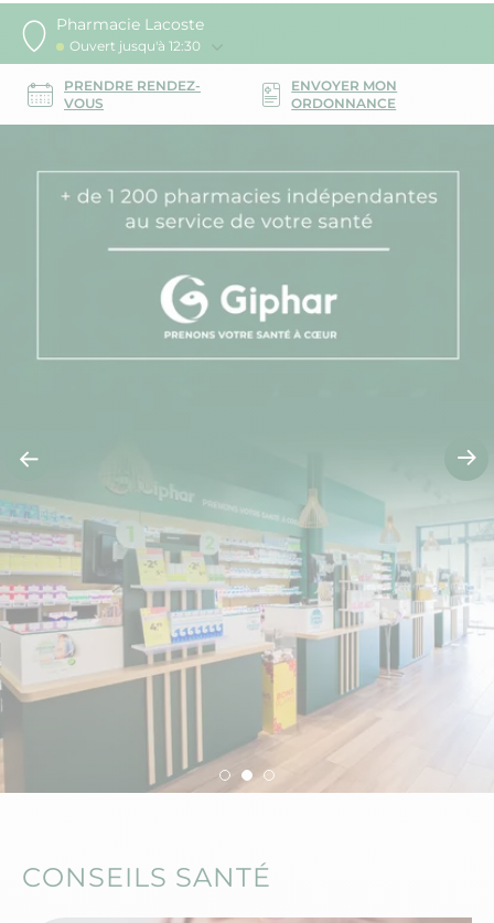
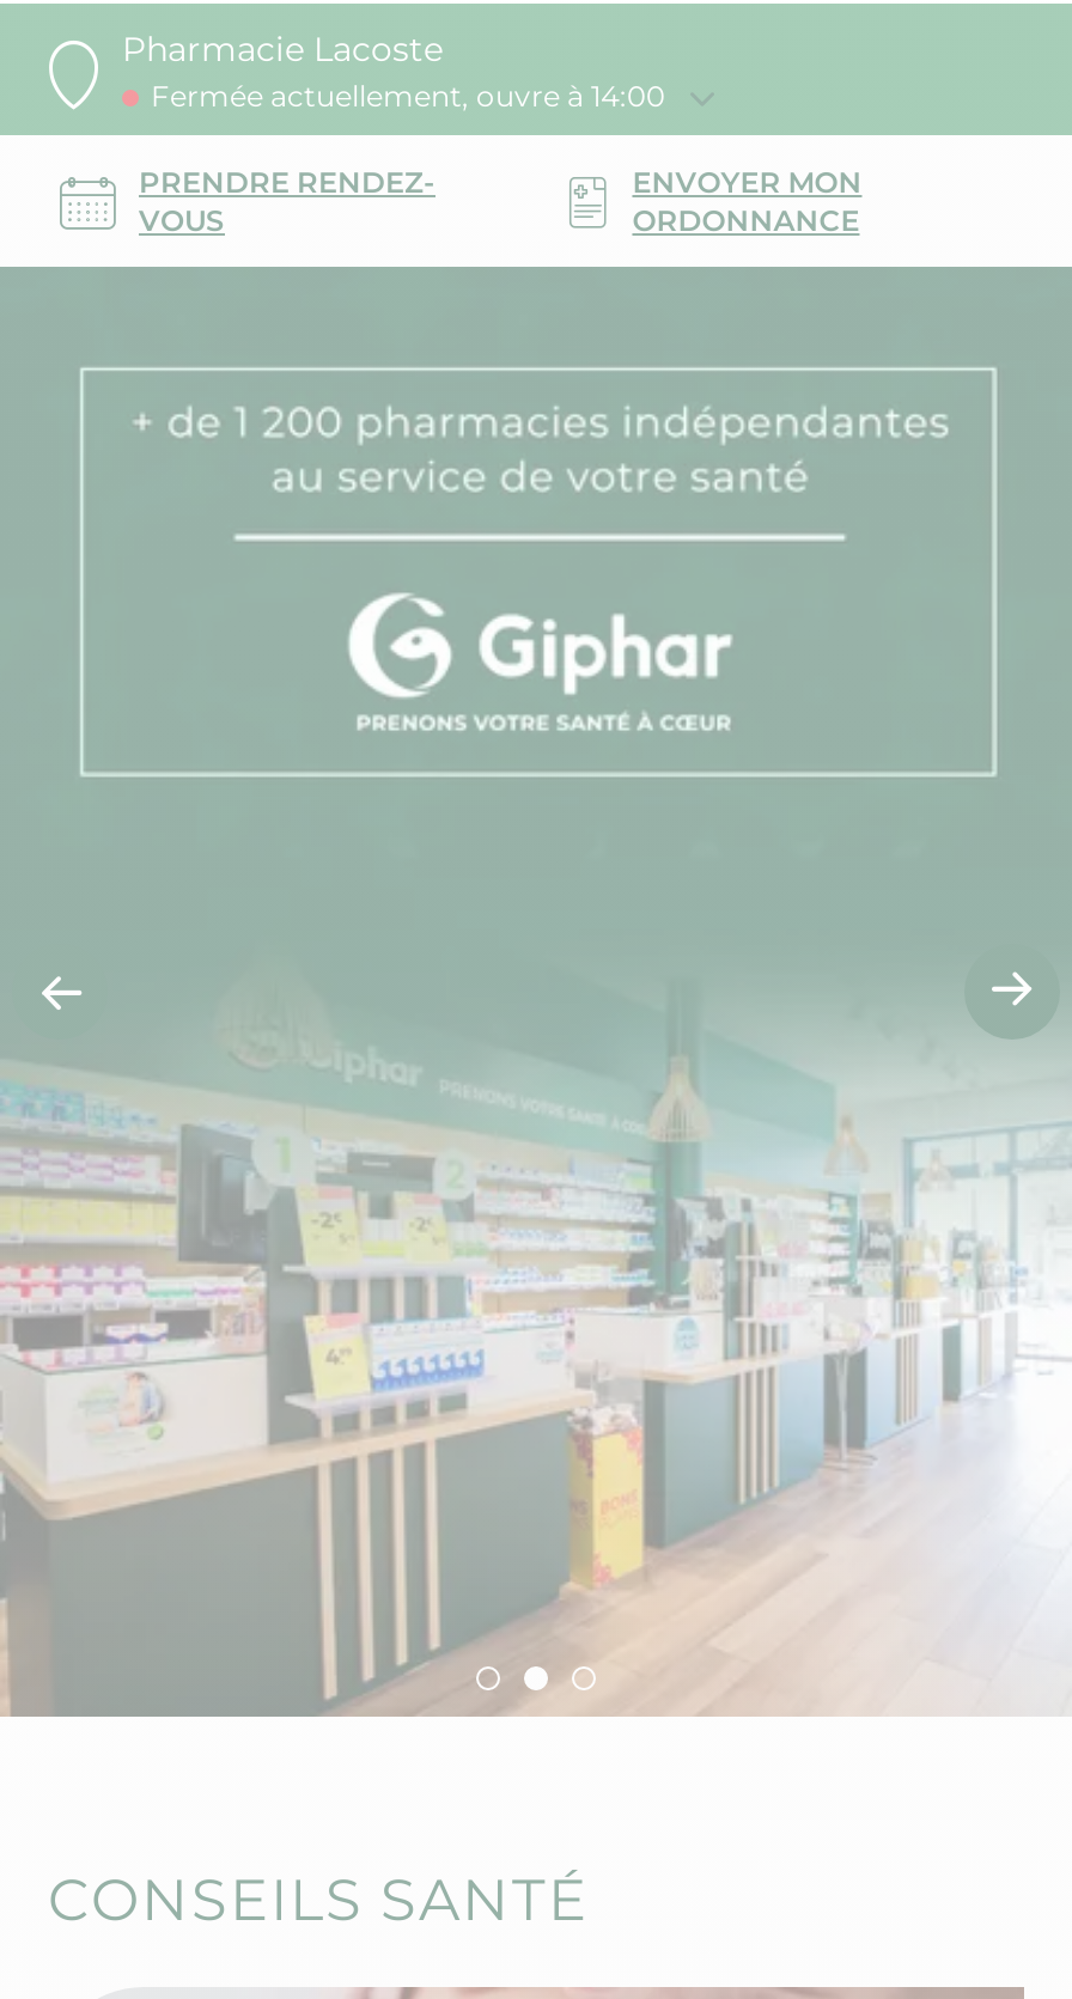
- Ouvert jusqu'à 12:30
+ Fermée actuellement, ouvre à 14:00
